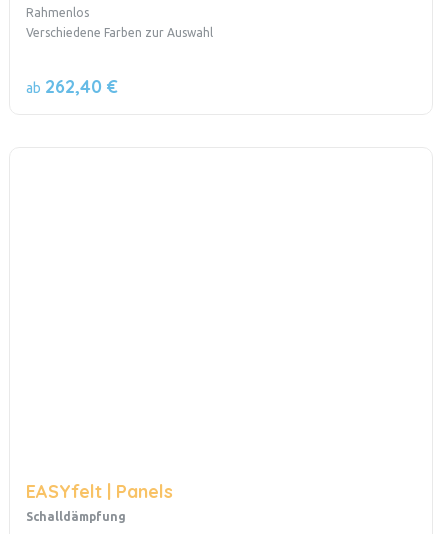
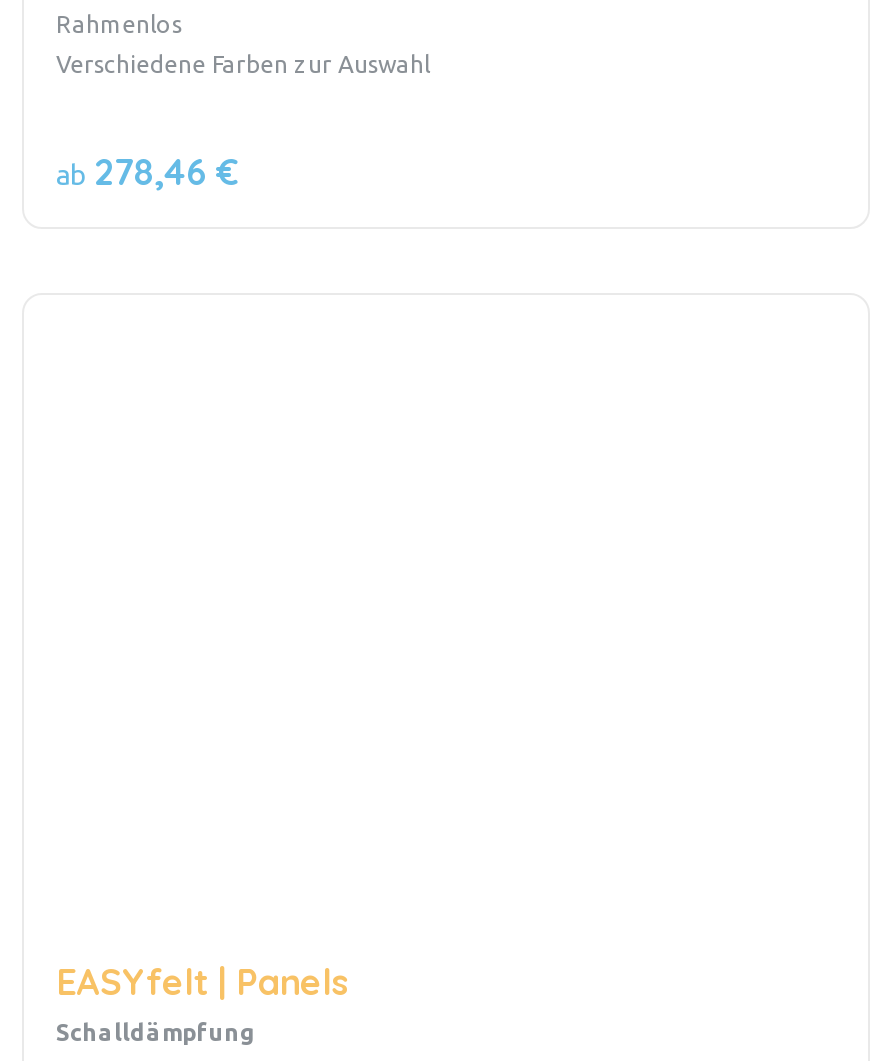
- ab 262,40 €
+ ab 278,46 €
